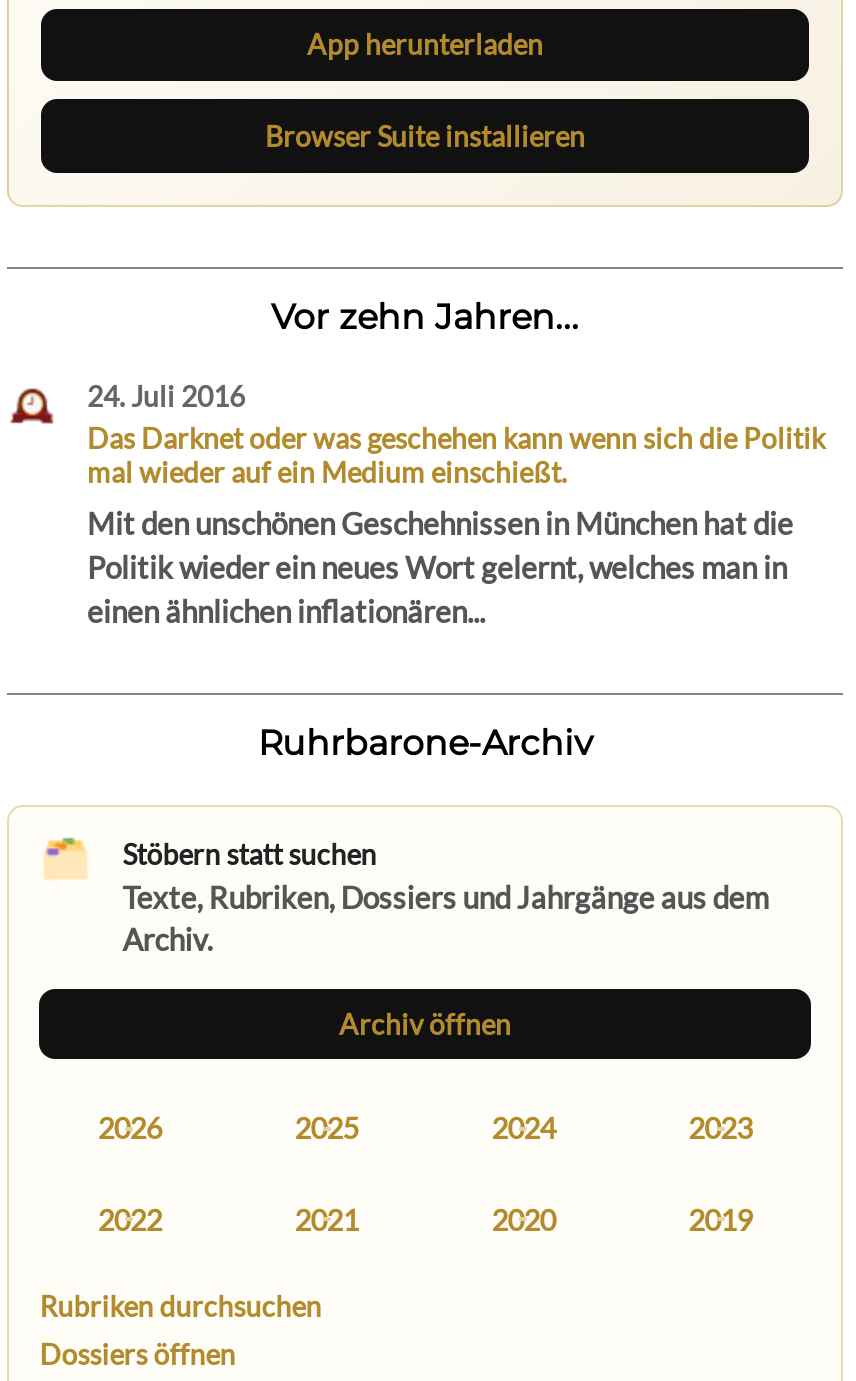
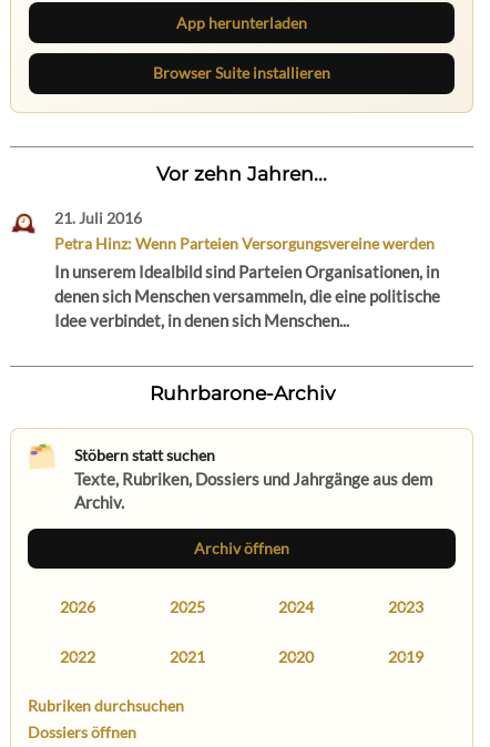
- 24. Juli 2016
- Das Darknet oder was geschehen kann wenn sich die Politik
- mal wieder auf ein Medium einschießt.
- Mit den unschönen Geschehnissen in München hat die
- Politik wieder ein neues Wort gelernt, welches man in
- einen ähnlichen inflationären...
+ 21. Juli 2016
+ Petra Hinz: Wenn Parteien Versorgungsvereine werden
+ In unserem Idealbild sind Parteien Organisationen, in
+ denen sich Menschen versammeln, die eine politische
+ Idee verbindet, in denen sich Menschen...
